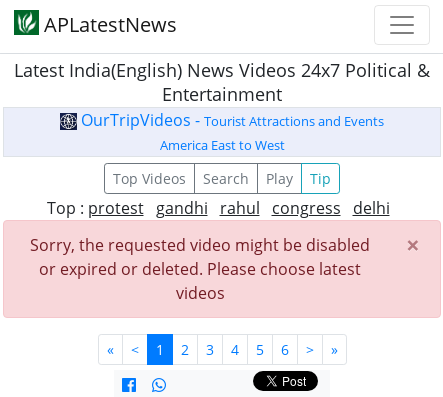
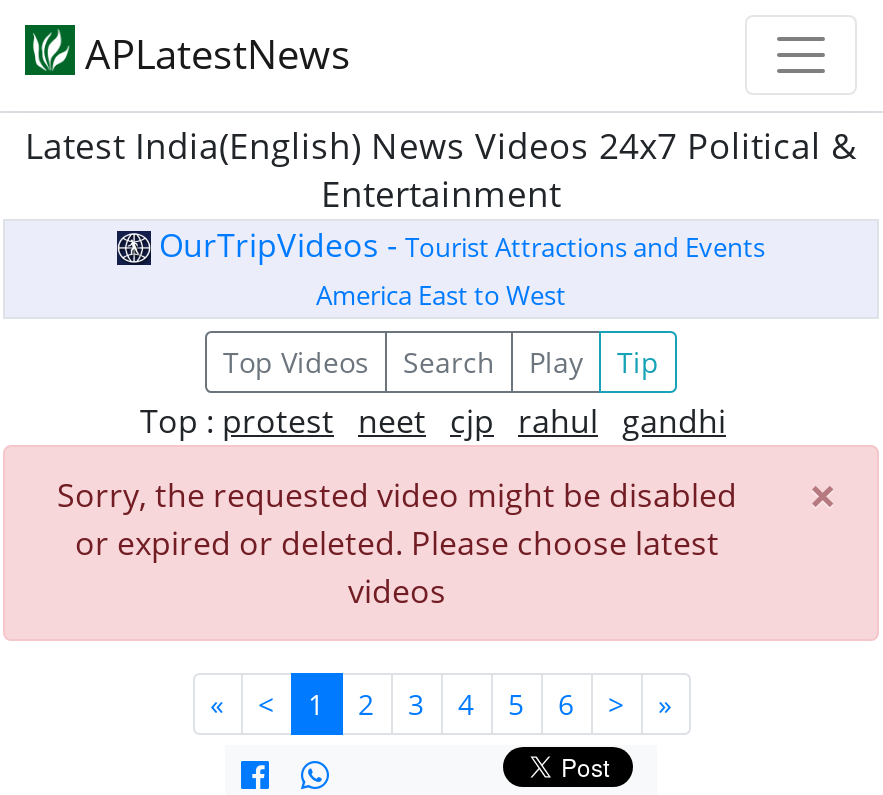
- Top : protest gandhi rahul congress delhi
+ Top : protest neet cjp rahul gandhi
